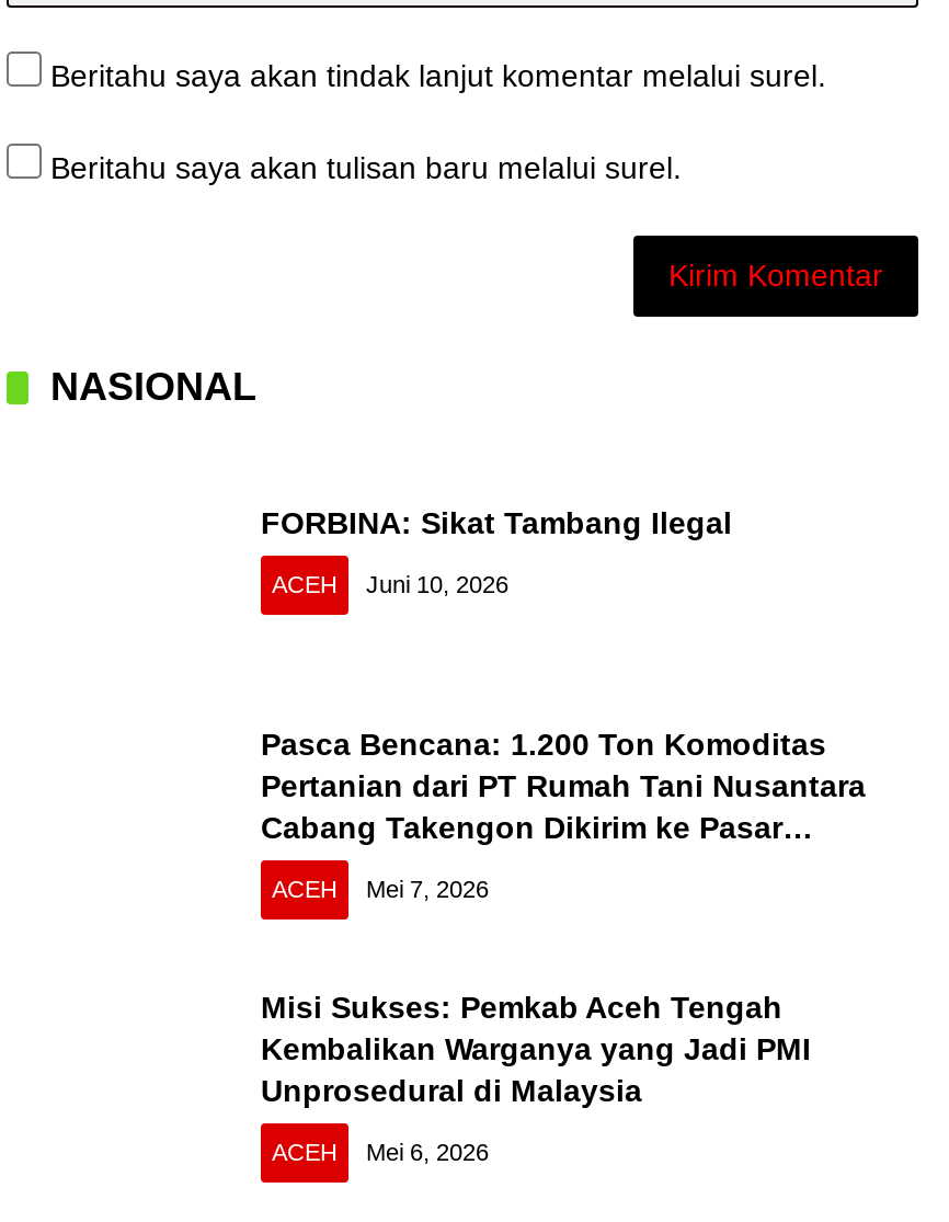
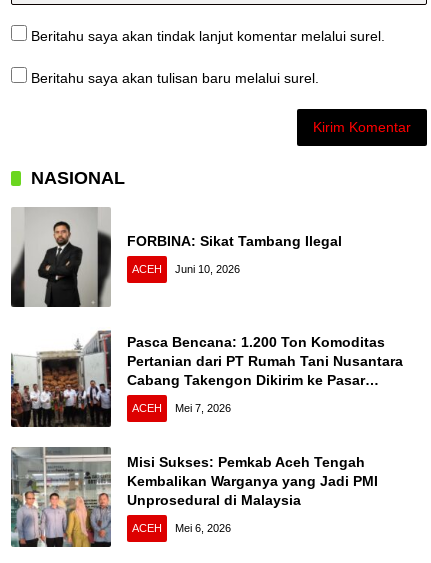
+ [image]

+ [image]

+ [image]
